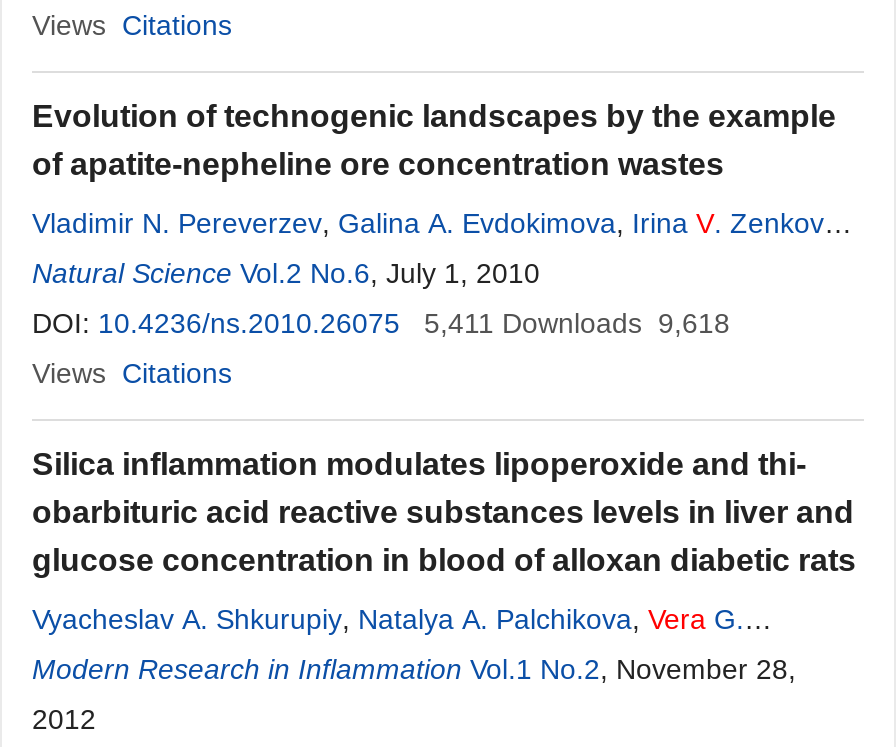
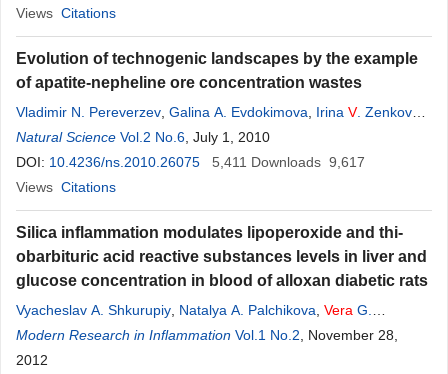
- DOI: 10.4236/ns.2010.26075 5,411 Downloads 9,618
+ DOI: 10.4236/ns.2010.26075 5,411 Downloads 9,617
